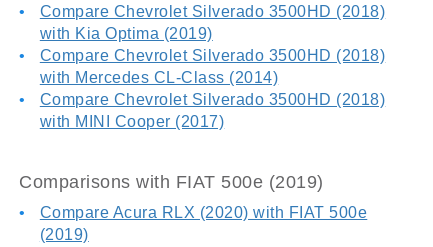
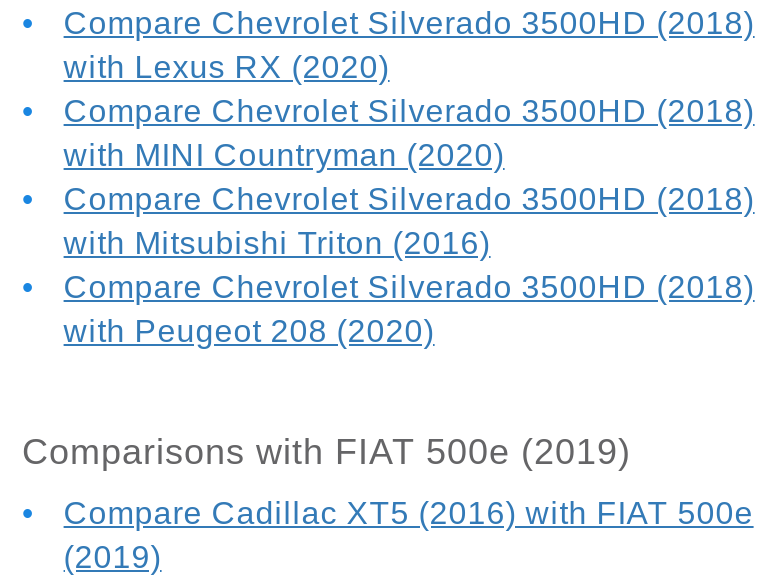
- with Kia Optima (2019)
+ with Lexus RX (2020)

- with Mercedes CL-Class (2014)
+ with MINI Countryman (2020)

- with MINI Cooper (2017)
+ with Mitsubishi Triton (2016)
+ Compare Chevrolet Silverado 3500HD (2018)
+ with Peugeot 208 (2020)

- Compare Acura RLX (2020) with FIAT 500e
+ Compare Cadillac XT5 (2016) with FIAT 500e
